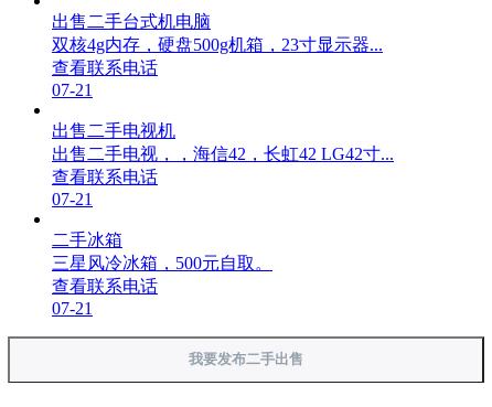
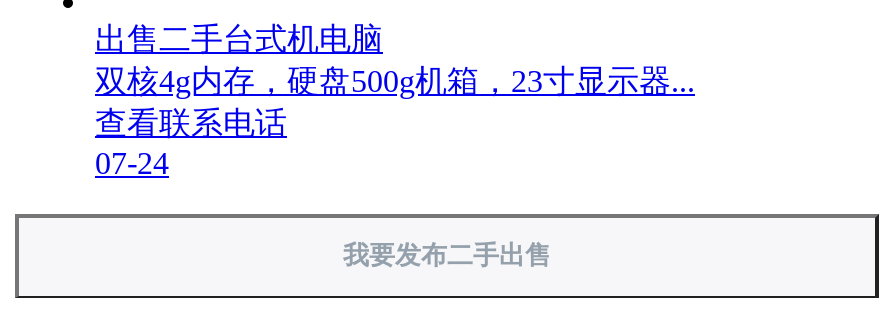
- 07-21
- 出售二手电视机
- 出售二手电视，，海信42，长虹42 LG42寸...
- 查看联系电话
- 07-21
- 二手冰箱
- 三星风冷冰箱，500元自取。
- 查看联系电话
- 07-21
+ 07-24
